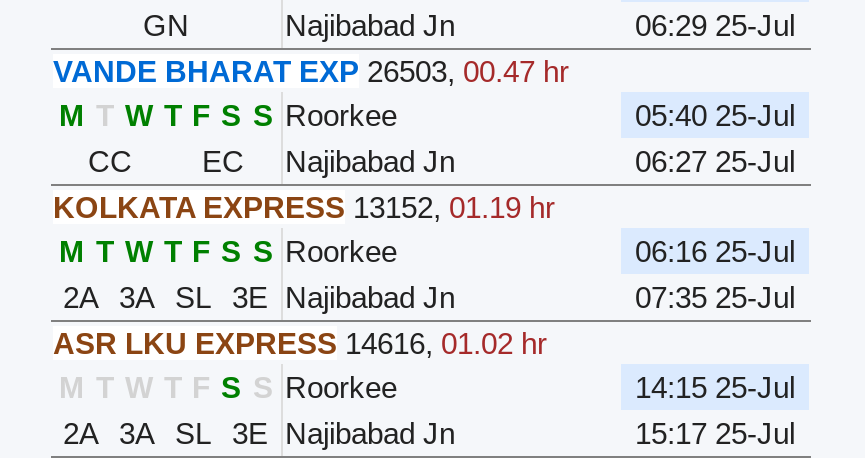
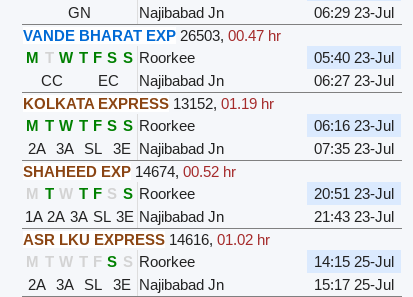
- 06:29 25-Jul
+ 06:29 23-Jul

- 05:40 25-Jul
+ 05:40 23-Jul

- 06:27 25-Jul
+ 06:27 23-Jul

- 06:16 25-Jul
+ 06:16 23-Jul

- 07:35 25-Jul
+ 07:35 23-Jul
+ SHAHEED EXP 14674, 00.52 hr
+ M T W T F S S Roorkee
+ 20:51 23-Jul
+ 1A 2A 3A SL 3E Najibabad Jn
+ 21:43 23-Jul
